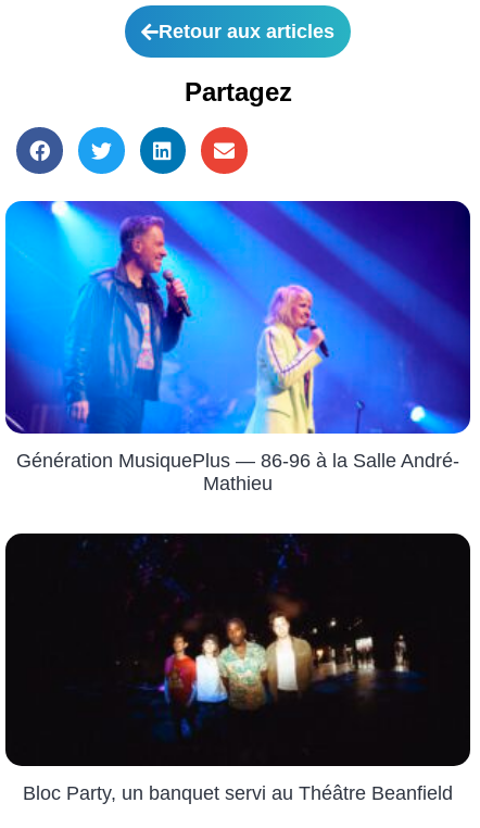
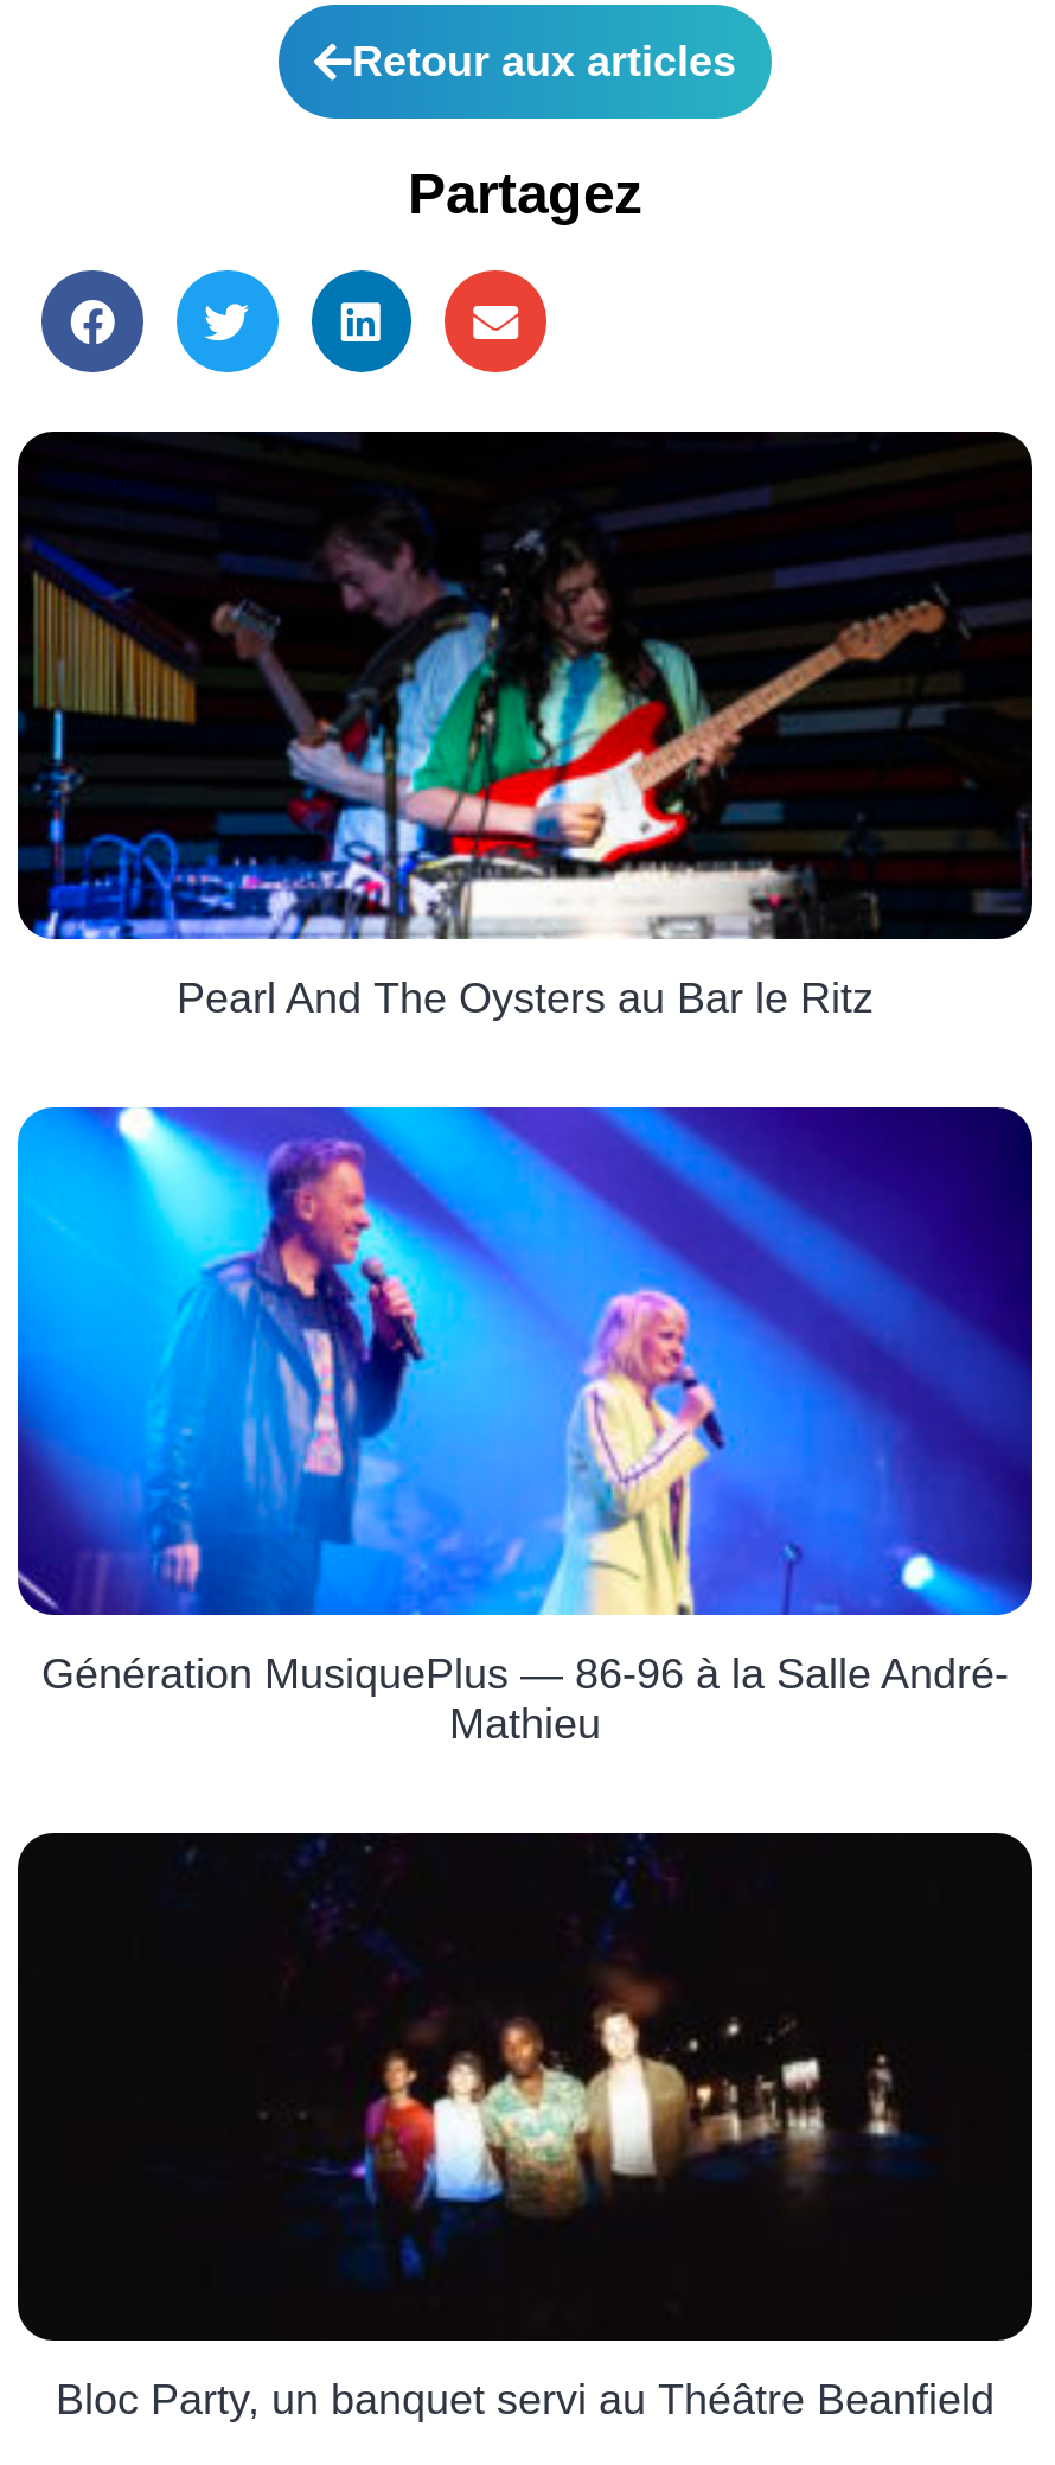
+ [image]
+ Pearl And The Oysters au Bar le Ritz
